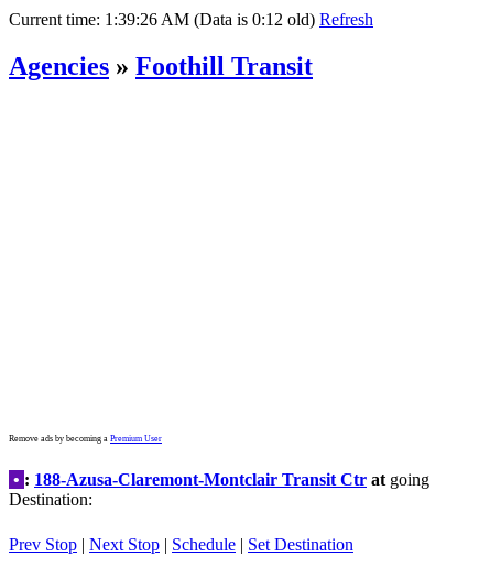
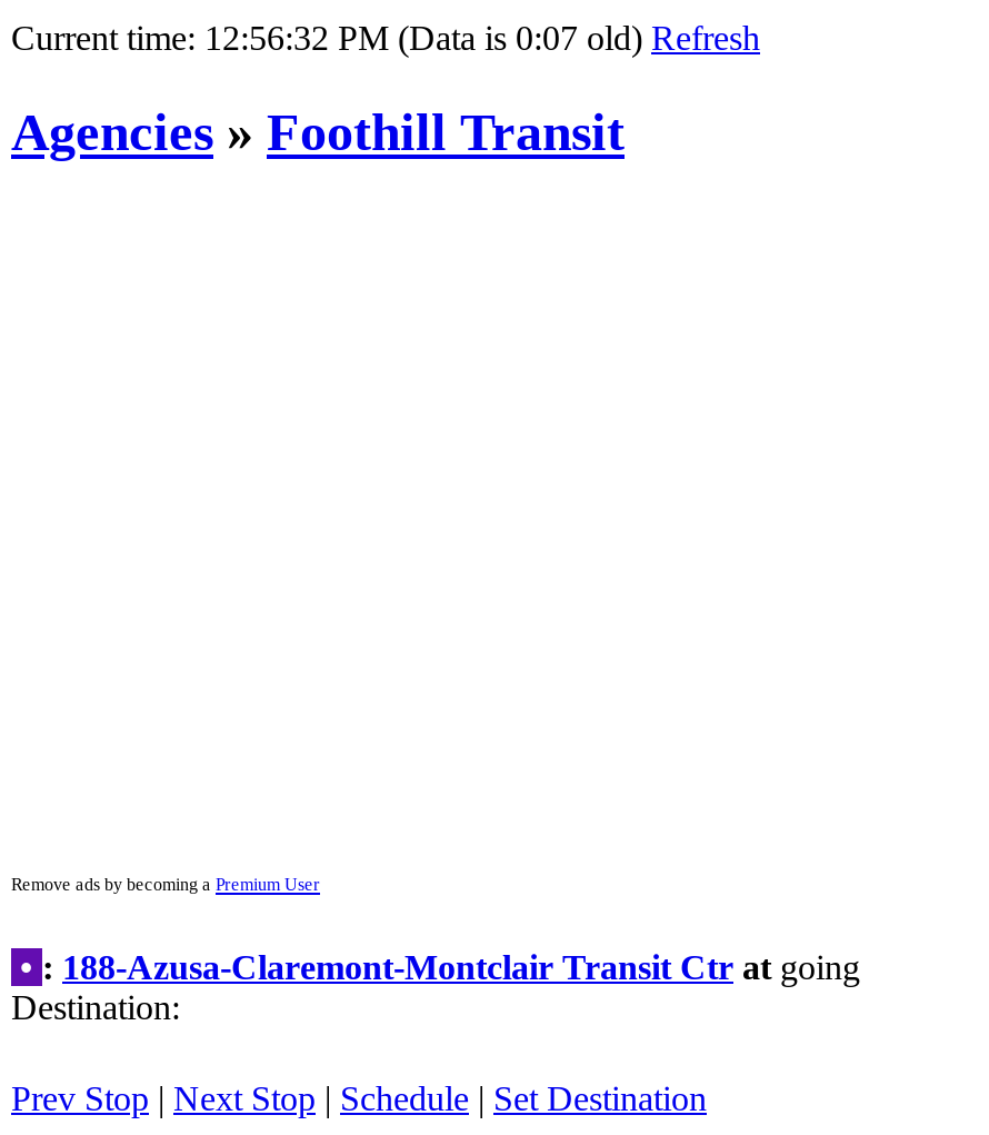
- Current time: 1:39:26 AM (Data is 0:12 old) Refresh
+ Current time: 12:56:32 PM (Data is 0:07 old) Refresh
